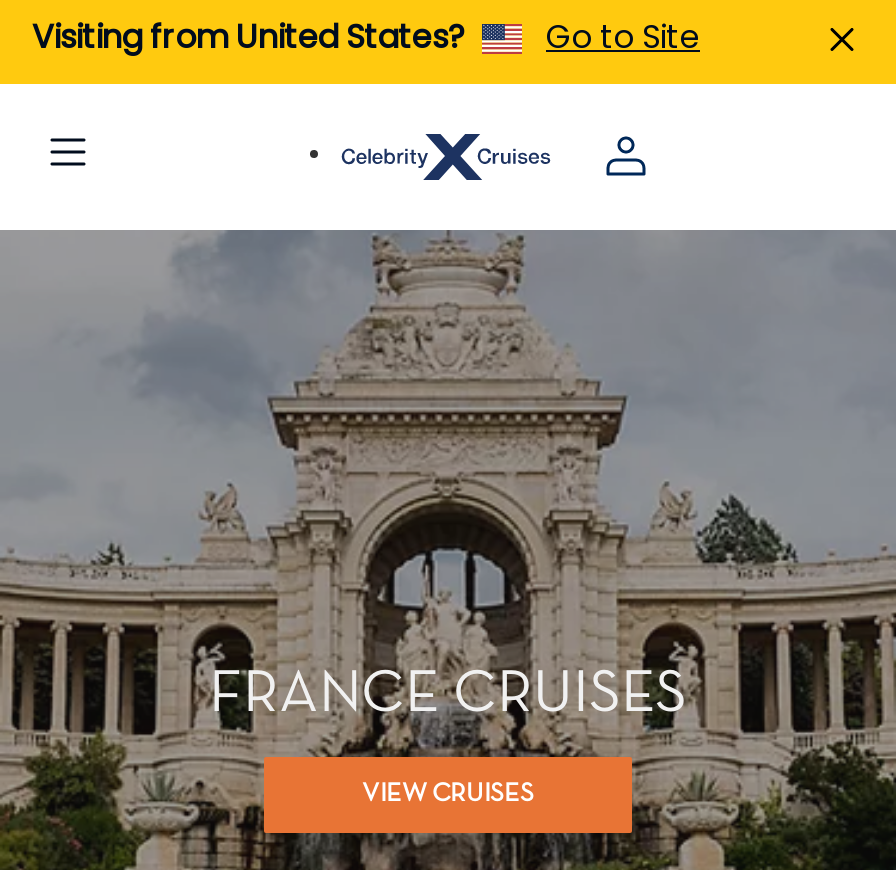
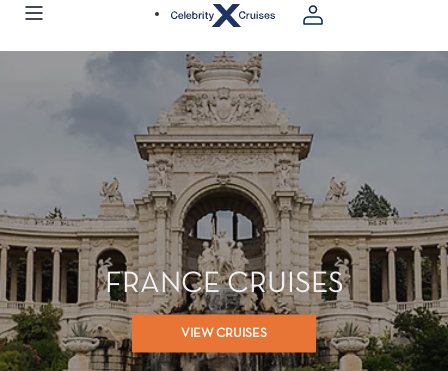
- Visiting from United States?
- Go to Site
